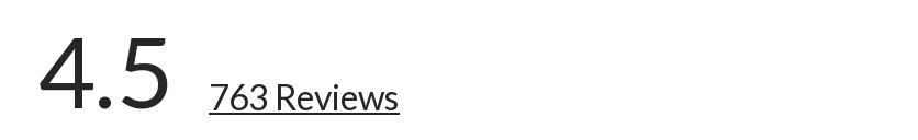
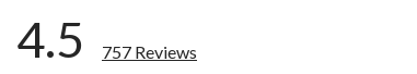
- 4.5 763 Reviews
+ 4.5 757 Reviews
